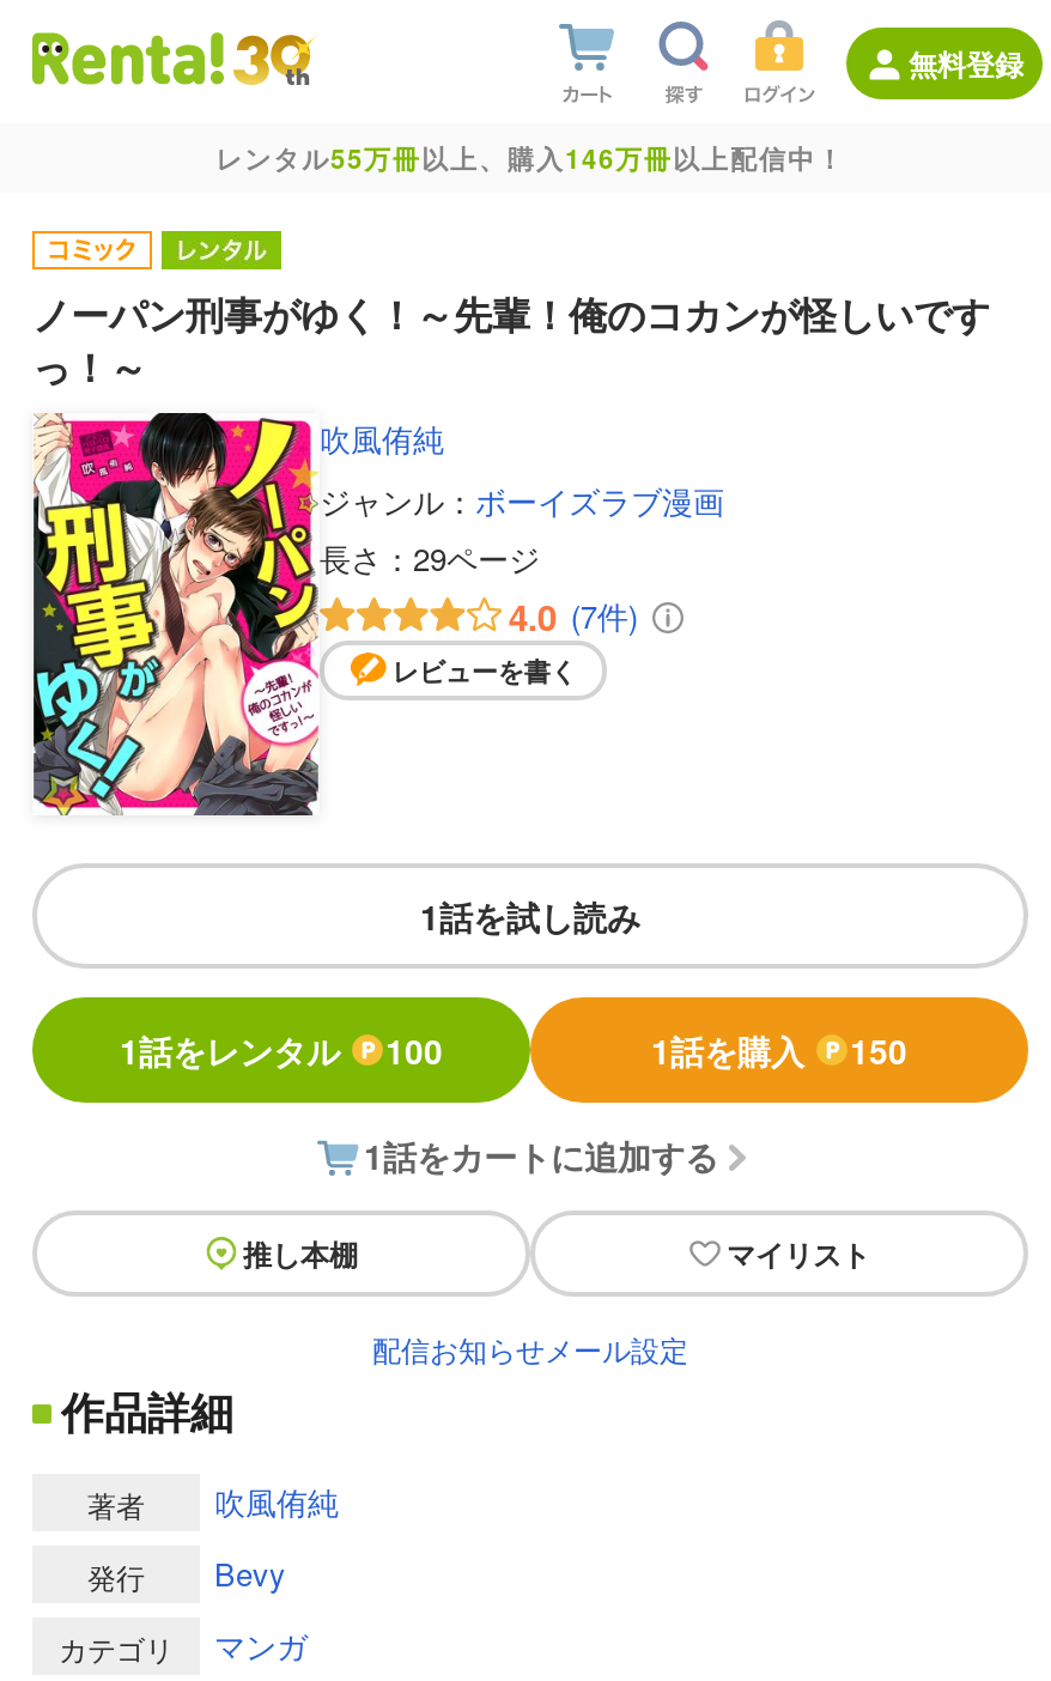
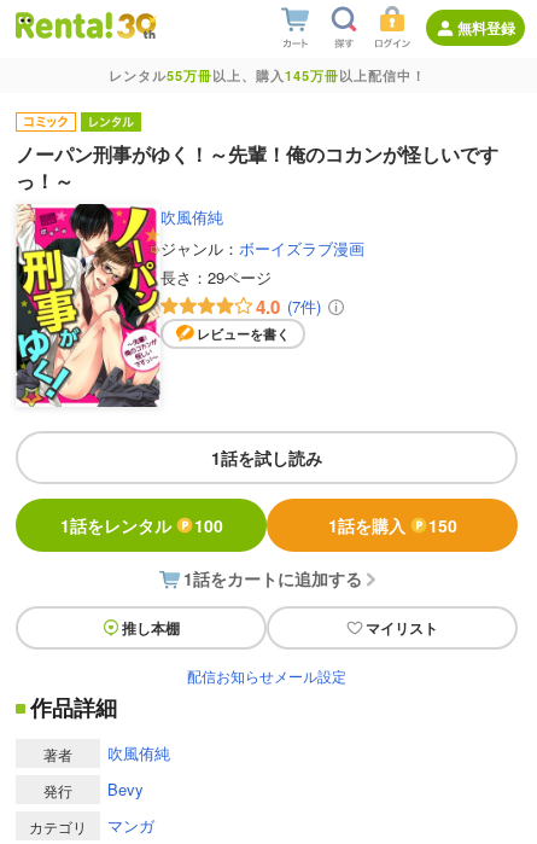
- レンタル55万冊以上、購入146万冊以上配信中！
+ レンタル55万冊以上、購入145万冊以上配信中！
